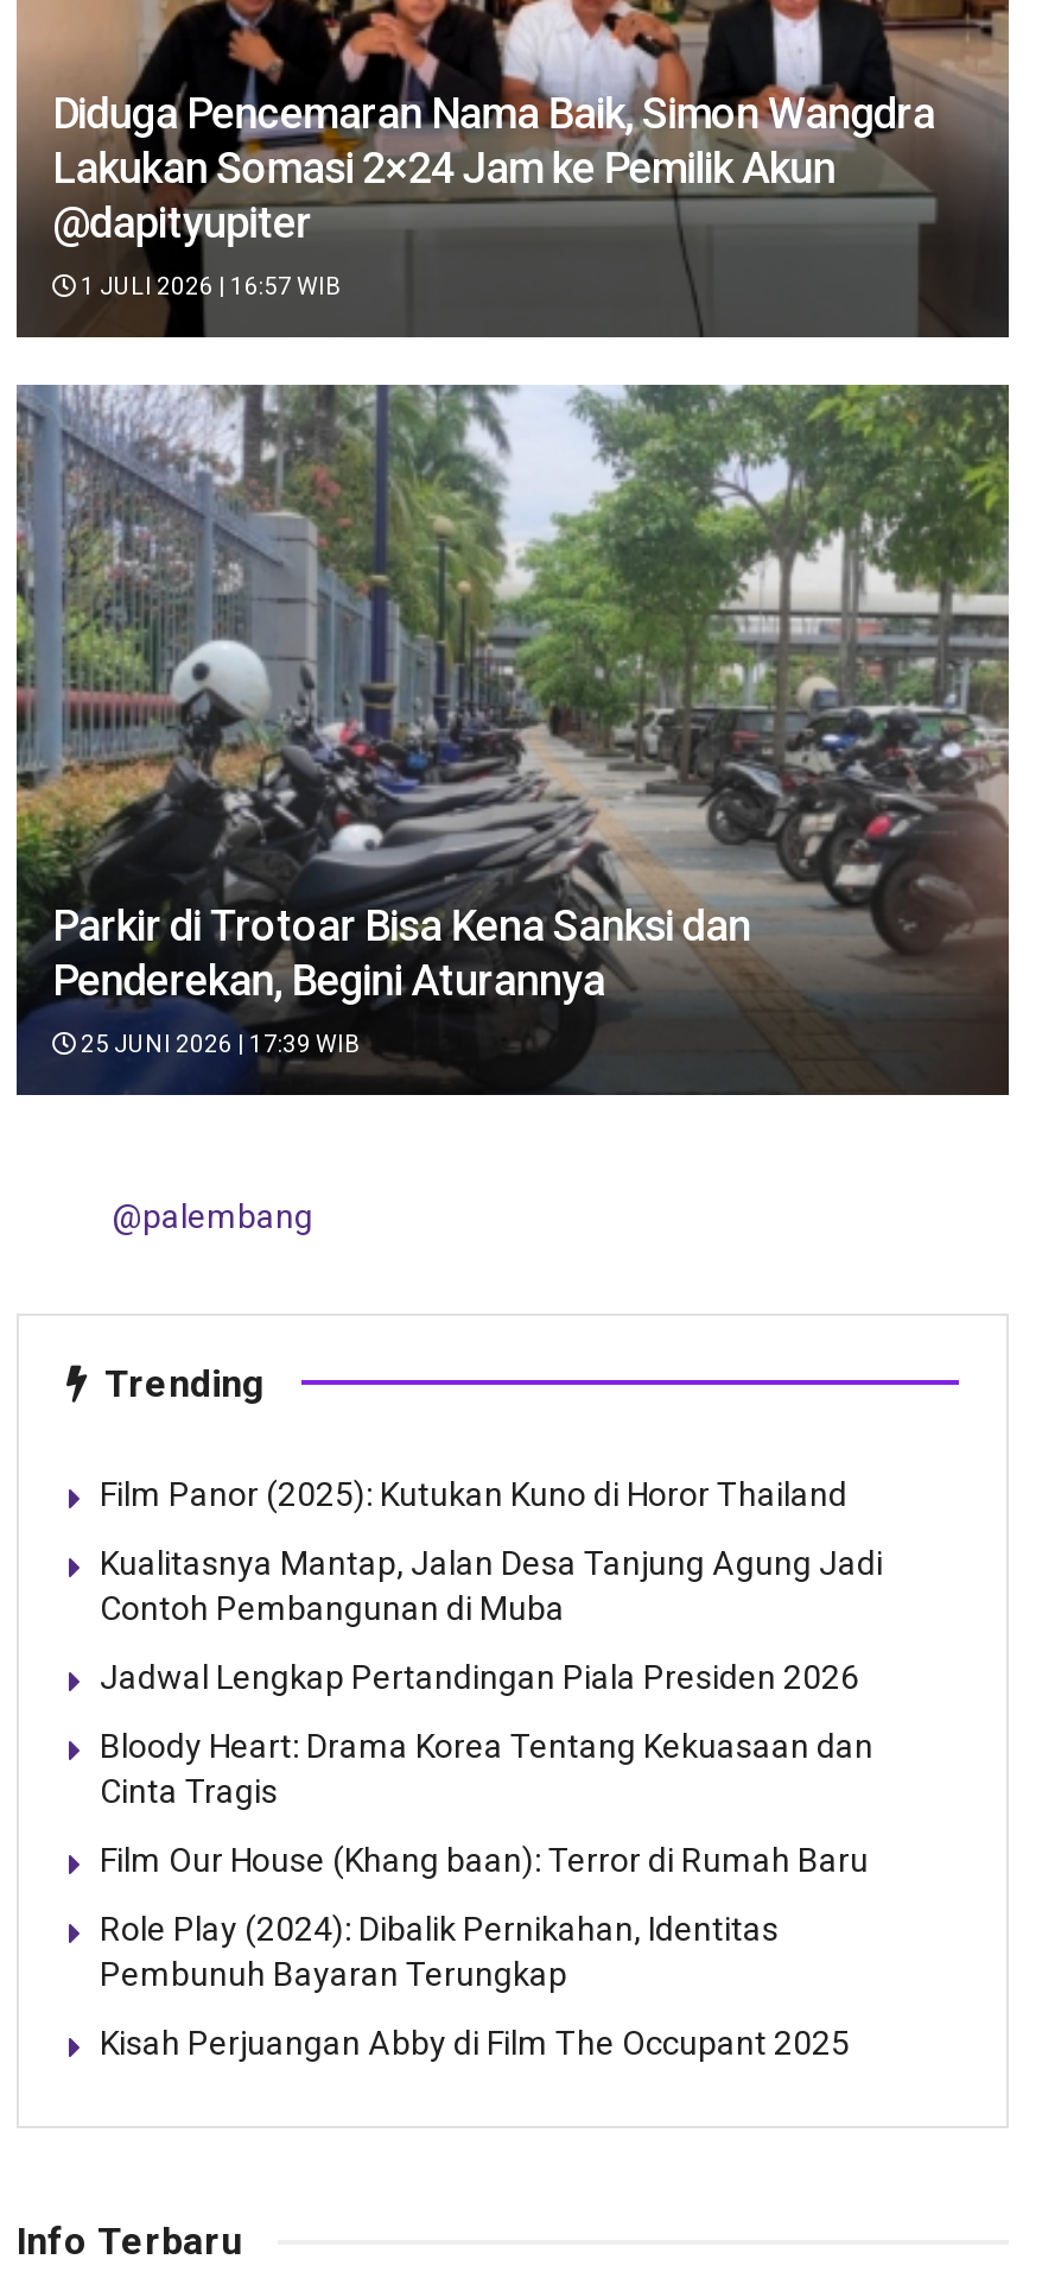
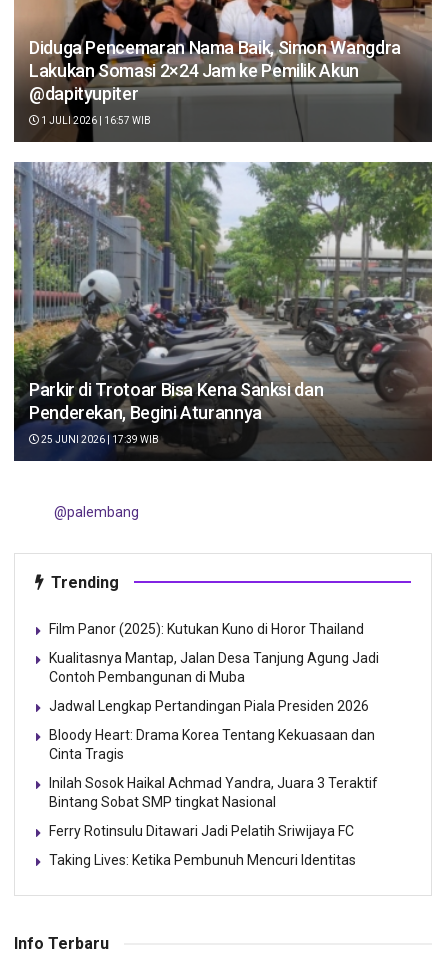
- Film Our House (Khang baan): Terror di Rumah Baru
+ Inilah Sosok Haikal Achmad Yandra, Juara 3 Teraktif
+ Bintang Sobat SMP tingkat Nasional

- Role Play (2024): Dibalik Pernikahan, Identitas
- Pembunuh Bayaran Terungkap
+ Ferry Rotinsulu Ditawari Jadi Pelatih Sriwijaya FC

- Kisah Perjuangan Abby di Film The Occupant 2025
+ Taking Lives: Ketika Pembunuh Mencuri Identitas
